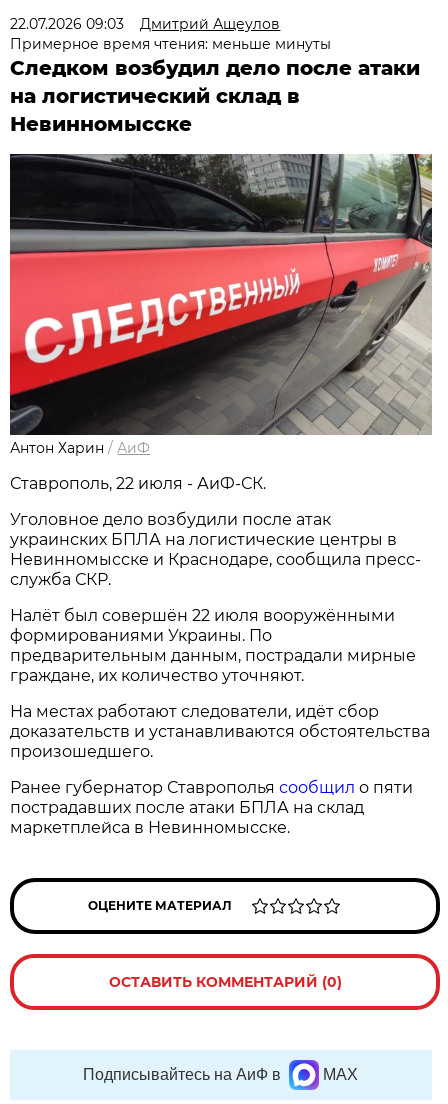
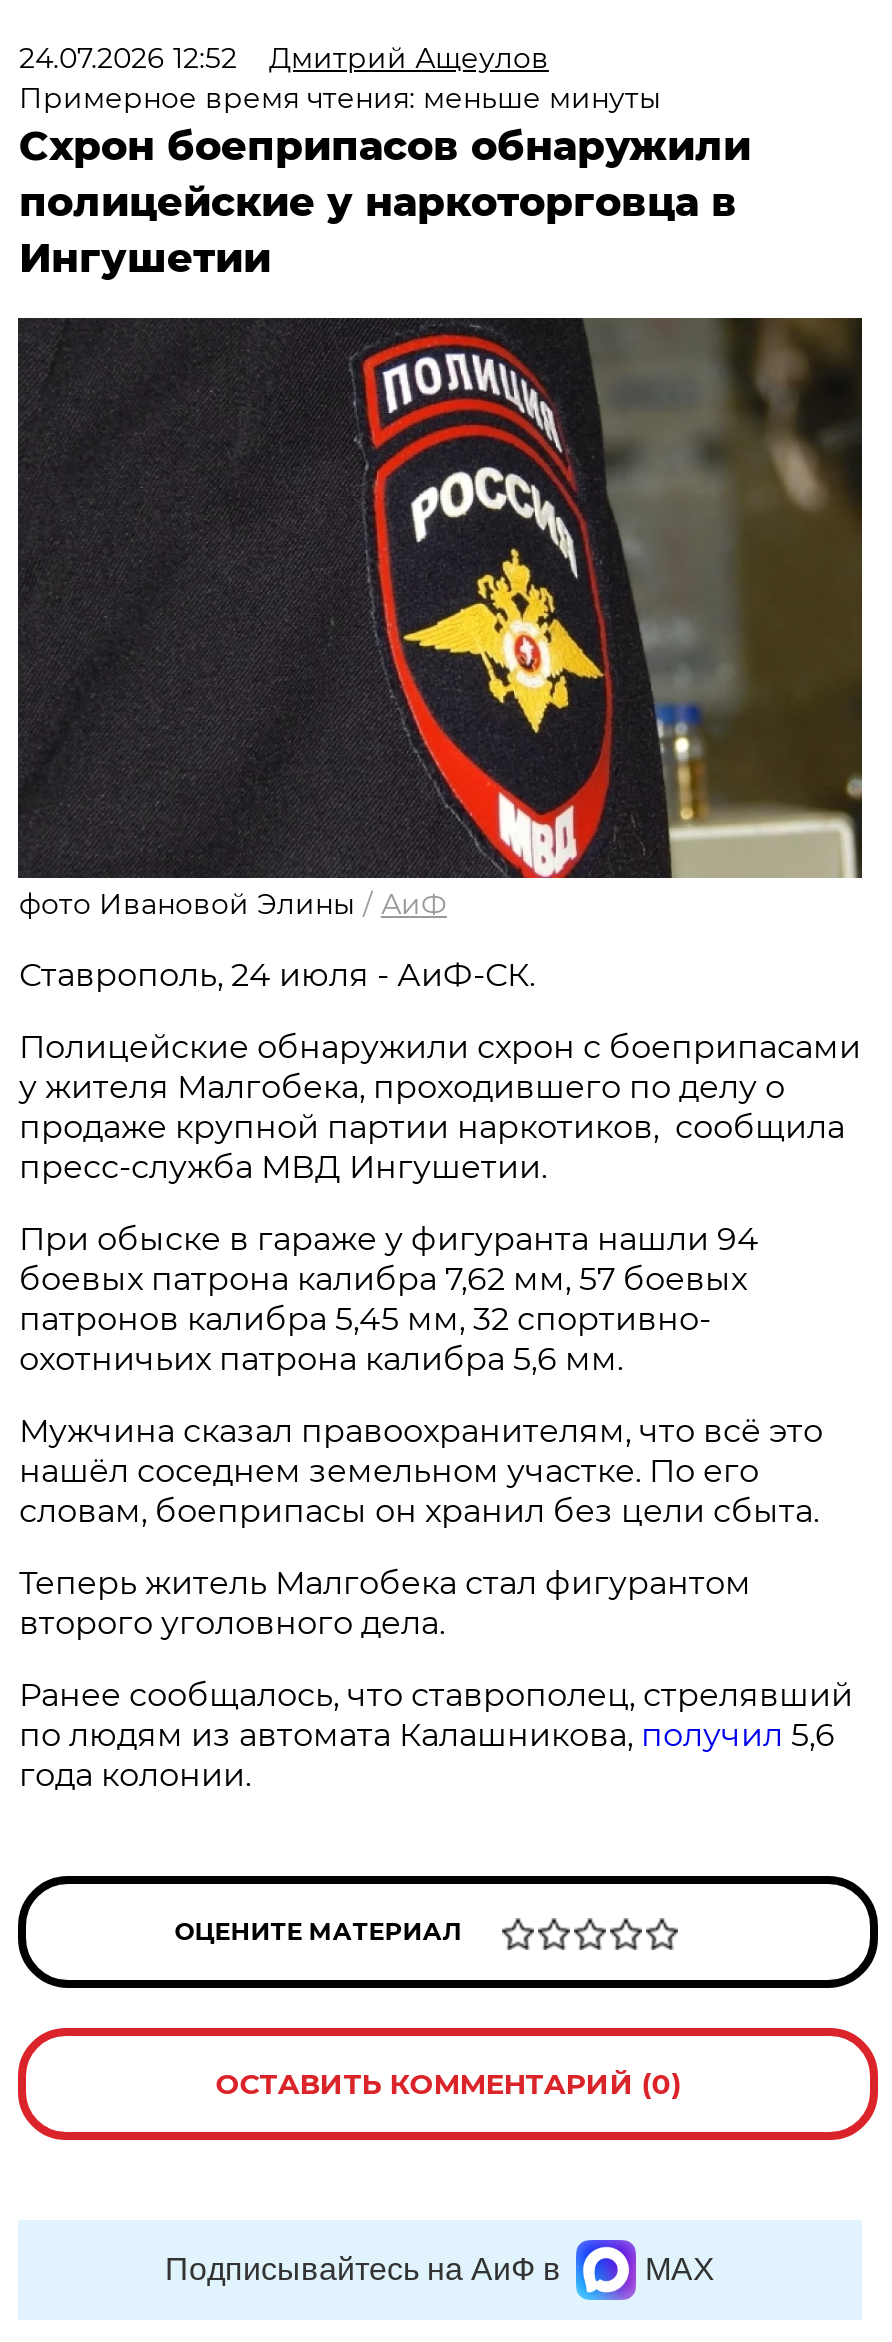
- 22.07.2026 09:03 Дмитрий Ащеулов
+ 24.07.2026 12:52 Дмитрий Ащеулов

- Следком возбудил дело после атаки
- на логистический склад в
- Невинномысске
+ Схрон боеприпасов обнаружили
+ полицейские у наркоторговца в
+ Ингушетии

- [image]
- Антон Харин / АиФ
- Ставрополь, 22 июля - АиФ-СК.
- Уголовное дело возбудили после атак
- украинских БПЛА на логистические центры в
- Невинномысске и Краснодаре, сообщила пресс-
- служба СКР.
- Налёт был совершён 22 июля вооружёнными
- формированиями Украины. По
- предварительным данным, пострадали мирные
- граждане, их количество уточняют.
- На местах работают следователи, идёт сбор
- доказательств и устанавливаются обстоятельства
- произошедшего.
- Ранее губернатор Ставрополья сообщил о пяти
- пострадавших после атаки БПЛА на склад
- маркетплейса в Невинномысске.
+ [image]
+ фото Ивановой Элины / АиФ
+ Ставрополь, 24 июля - АиФ-СК.
+ Полицейские обнаружили схрон с боеприпасами
+ у жителя Малгобека, проходившего по делу о
+ продаже крупной партии наркотиков, сообщила
+ пресс-служба МВД Ингушетии.
+ При обыске в гараже у фигуранта нашли 94
+ боевых патрона калибра 7,62 мм, 57 боевых
+ патронов калибра 5,45 мм, 32 спортивно-
+ охотничьих патрона калибра 5,6 мм.
+ Мужчина сказал правоохранителям, что всё это
+ нашёл соседнем земельном участке. По его
+ словам, боеприпасы он хранил без цели сбыта.
+ Теперь житель Малгобека стал фигурантом
+ второго уголовного дела.
+ Ранее сообщалось, что ставрополец, стрелявший
+ по людям из автомата Калашникова, получил 5,6
+ года колонии.
